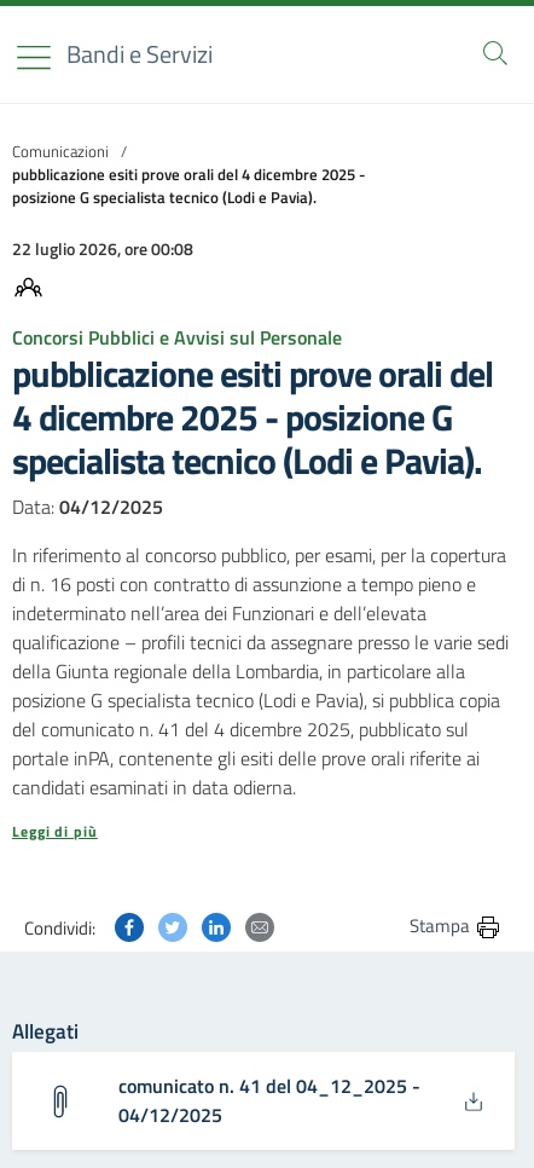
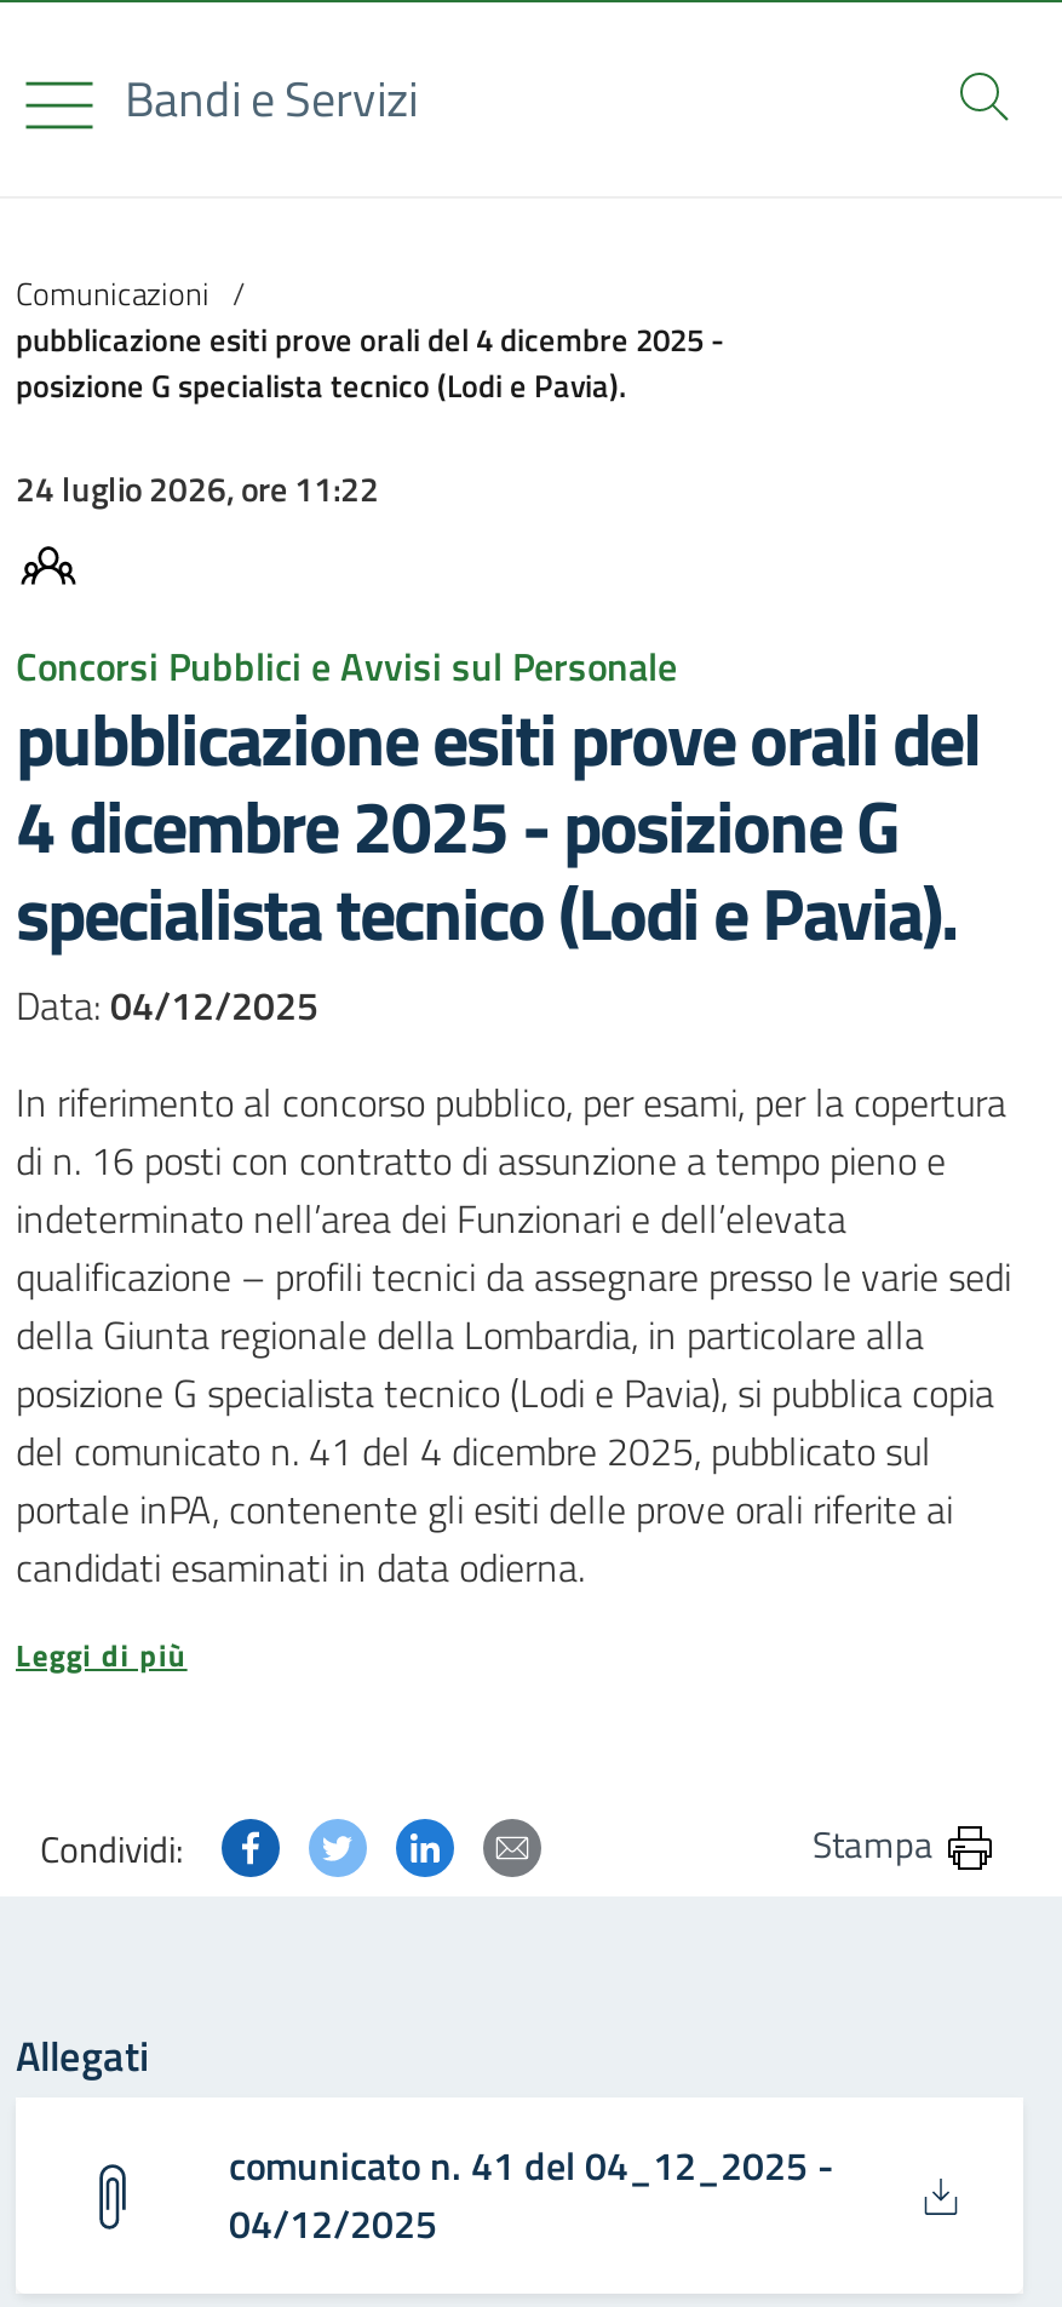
- 22 luglio 2026, ore 00:08
+ 24 luglio 2026, ore 11:22
